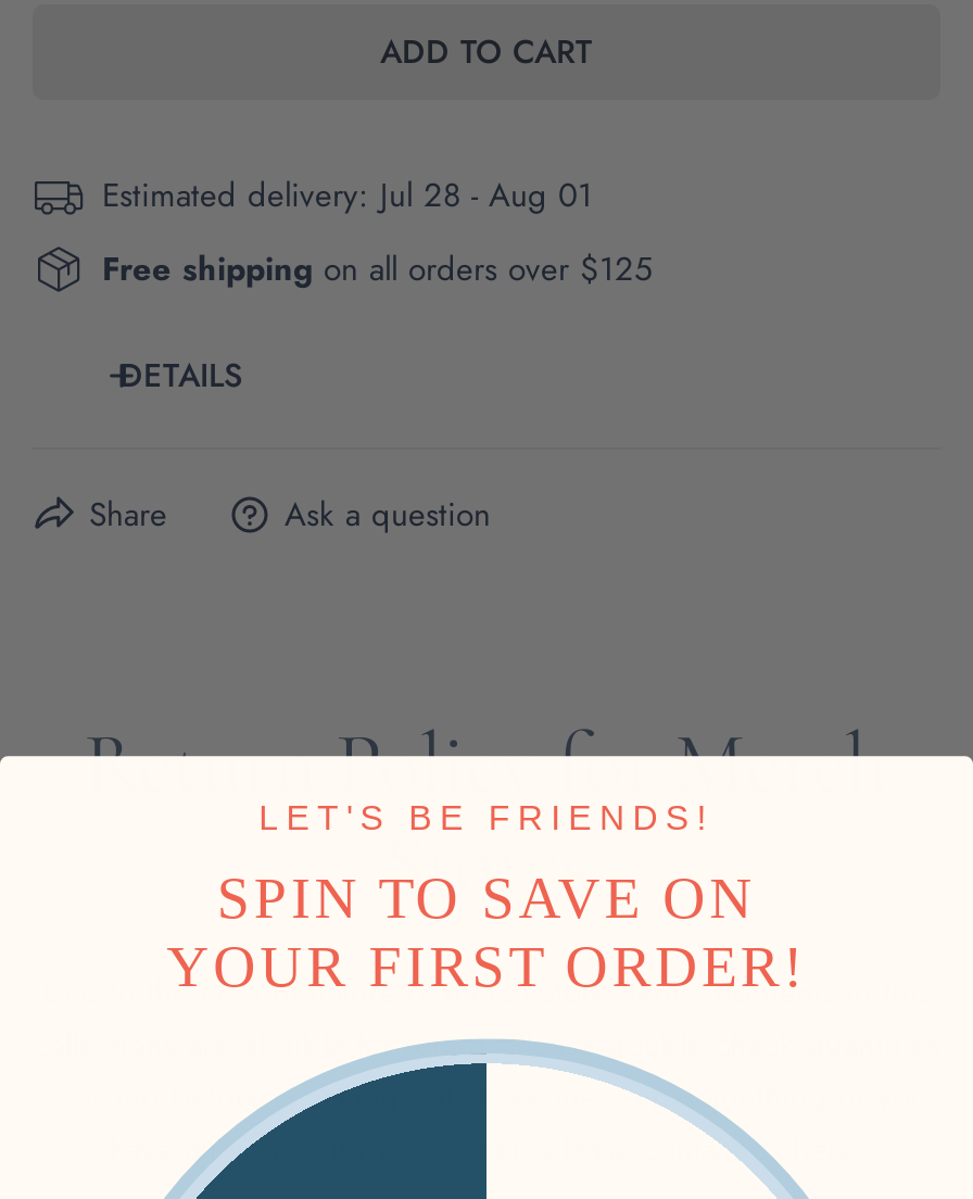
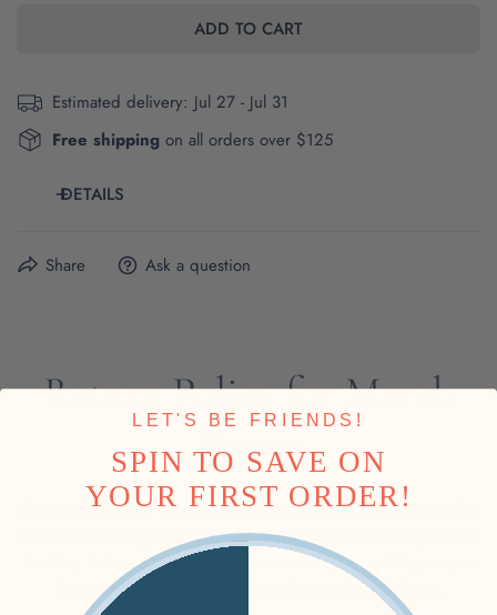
- Estimated delivery: Jul 28 - Aug 01
+ Estimated delivery: Jul 27 - Jul 31
